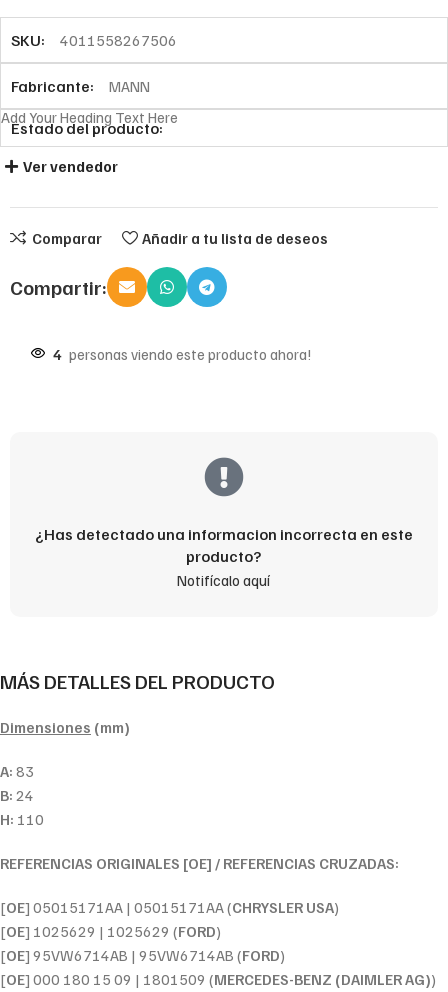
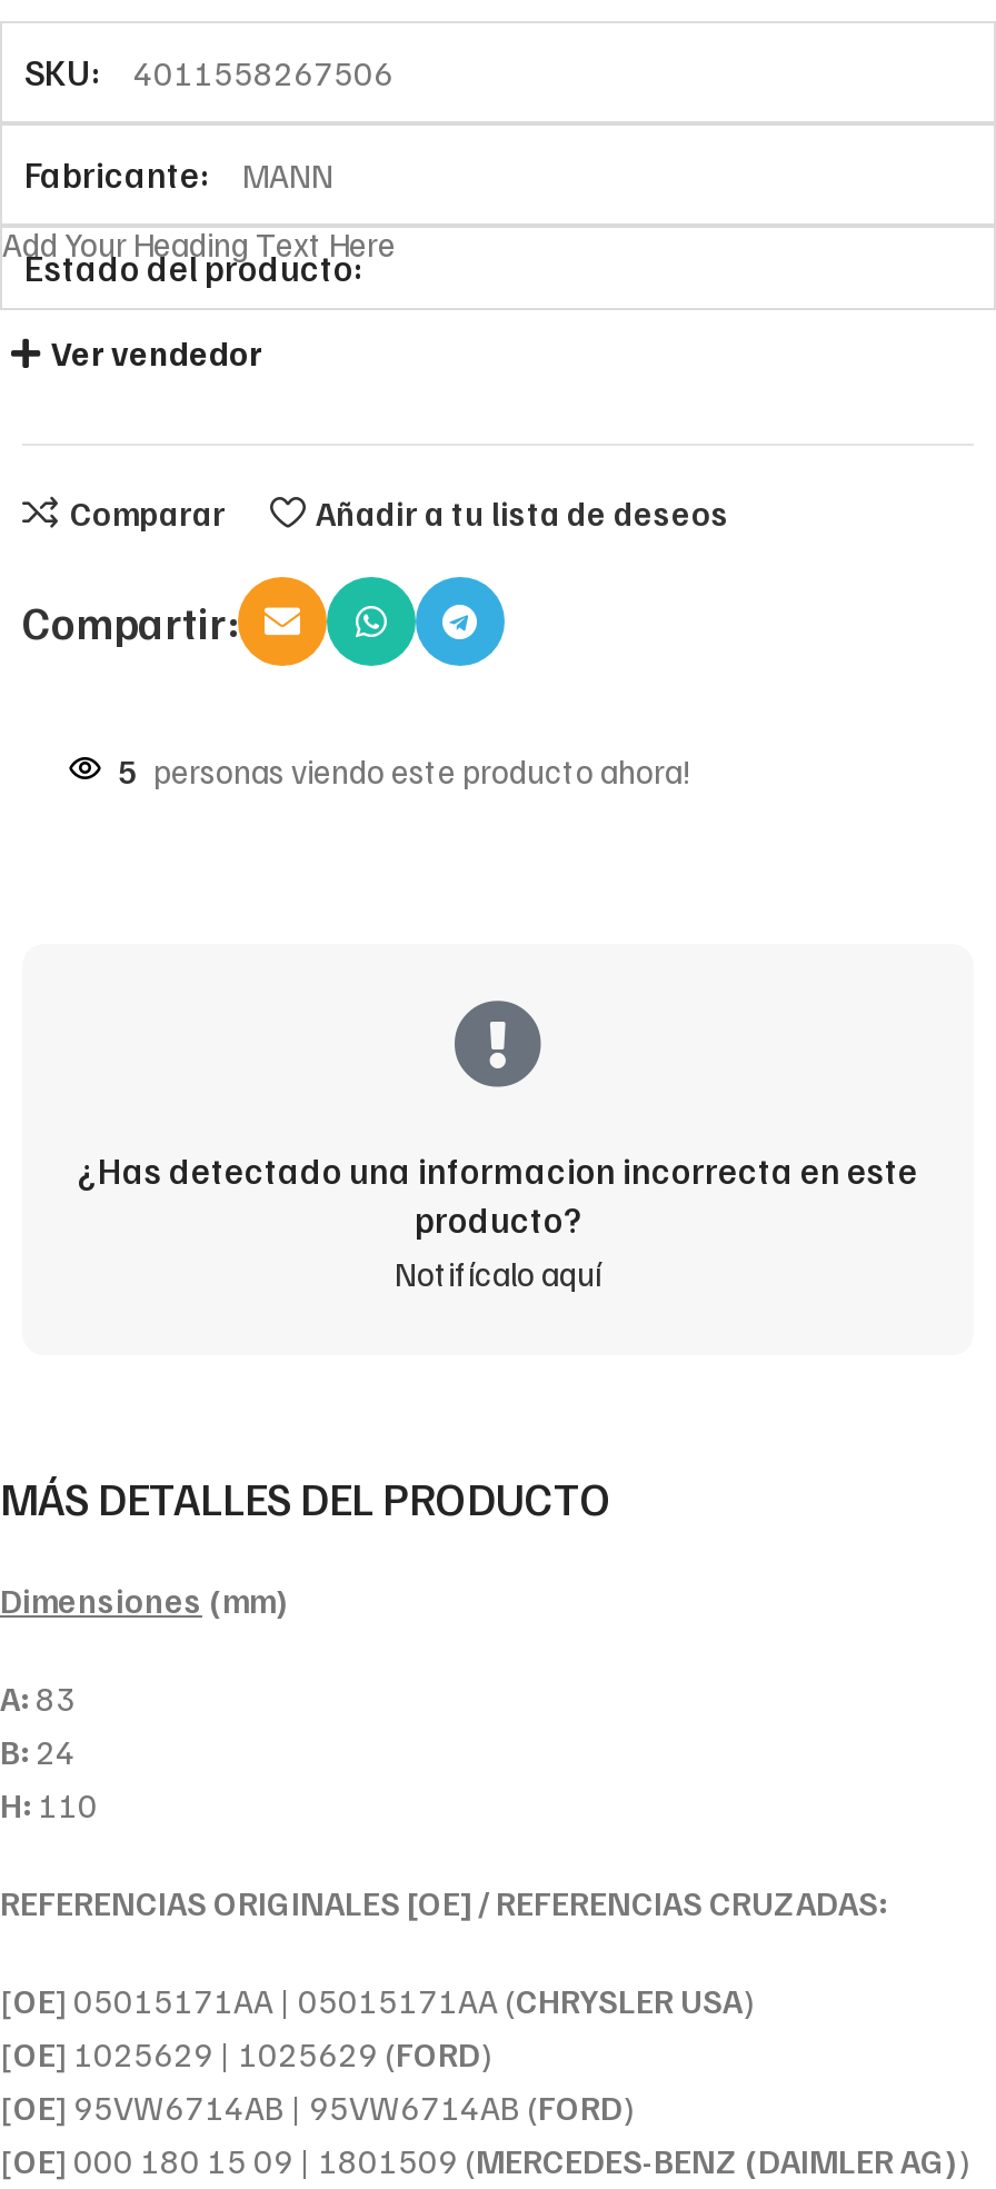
- 4 personas viendo este producto ahora!
+ 5 personas viendo este producto ahora!
